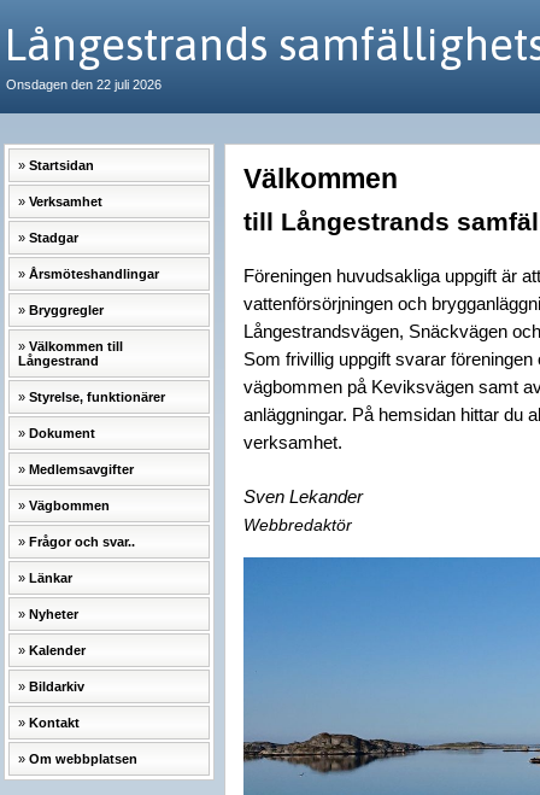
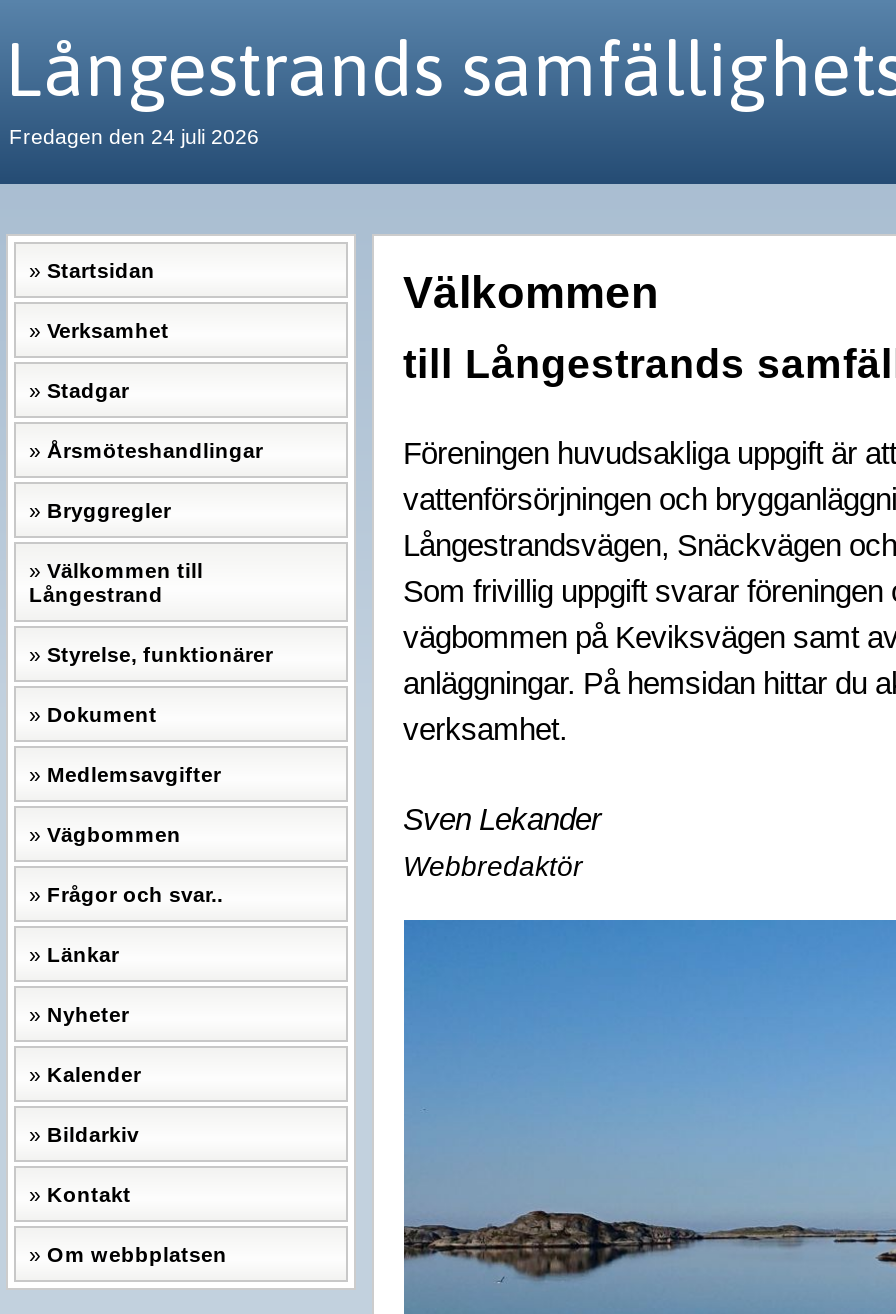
- Onsdagen den 22 juli 2026
+ Fredagen den 24 juli 2026
